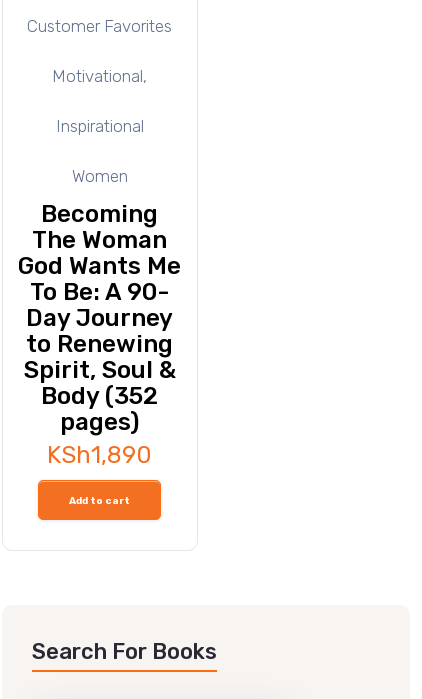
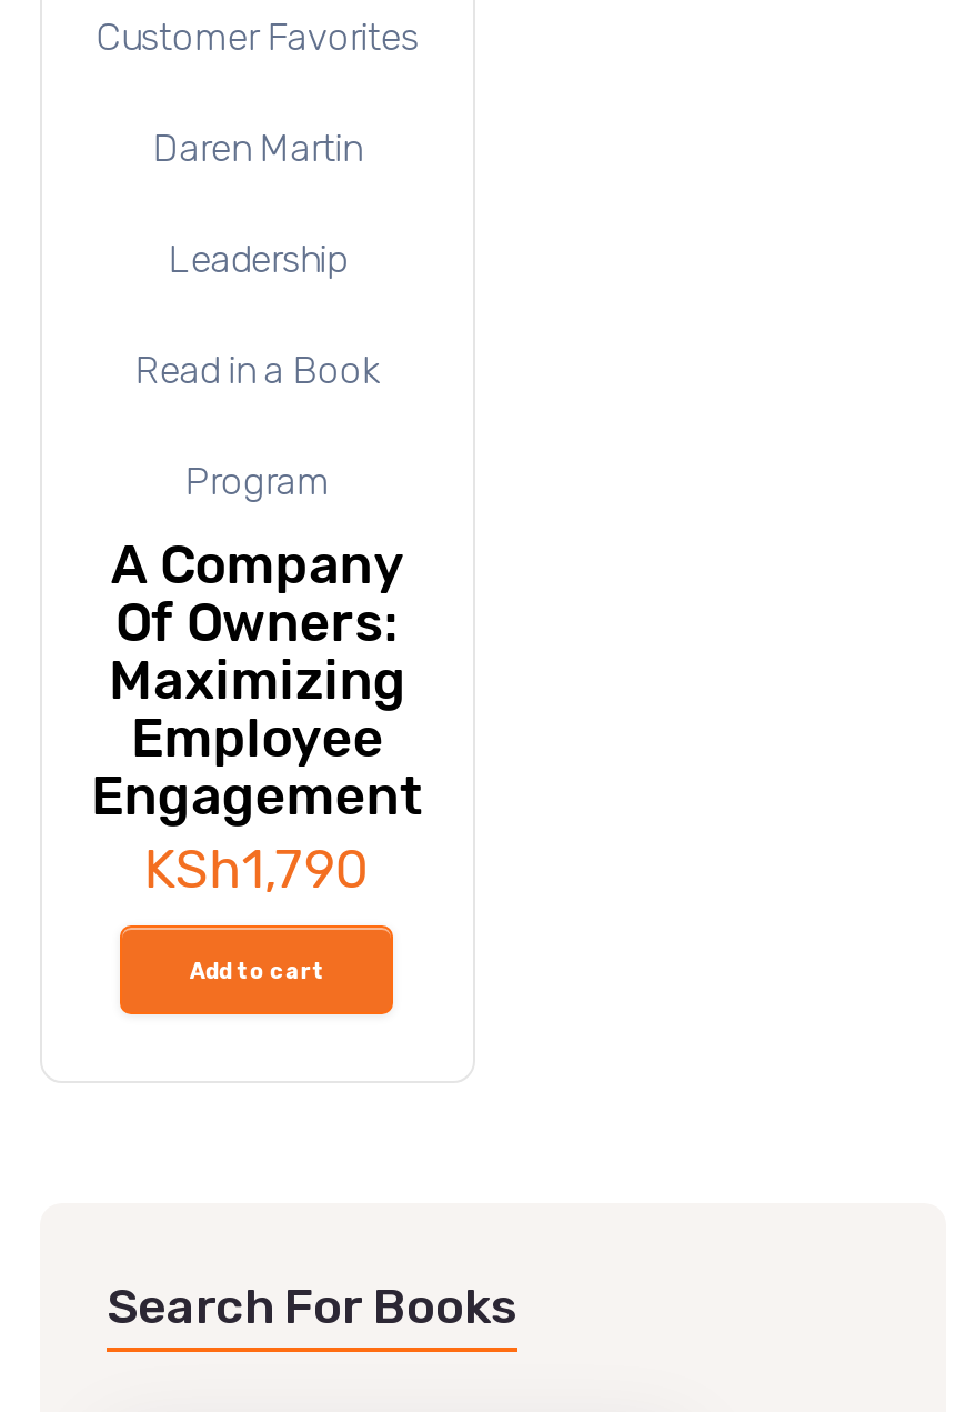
- Motivational,
- Inspirational
- Women
- Becoming
- The Woman
- God Wants Me
- To Be: A 90-
- Day Journey
- to Renewing
- Spirit, Soul &
- Body (352
- pages)
- KSh1,890
+ Daren Martin
+ Leadership
+ Read in a Book
+ Program
+ A Company
+ Of Owners:
+ Maximizing
+ Employee
+ Engagement
+ KSh1,790
